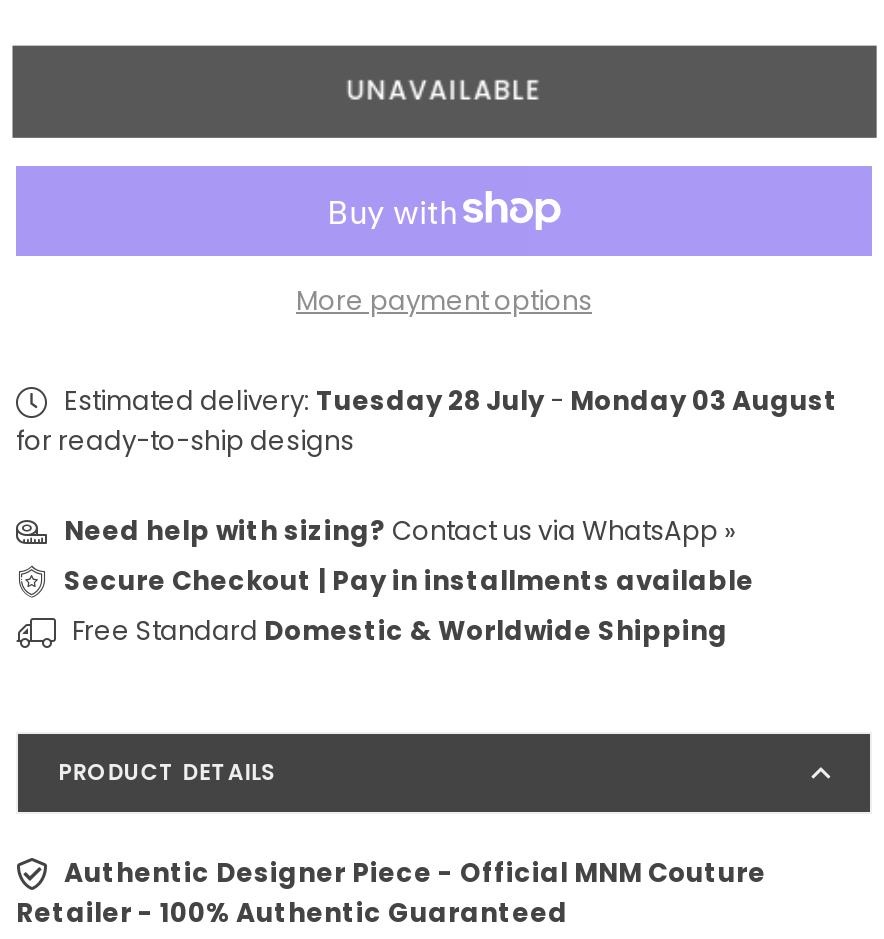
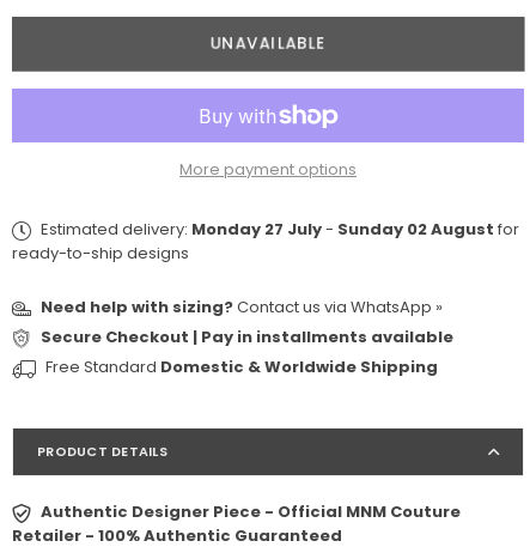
- Estimated delivery: Tuesday 28 July - Monday 03 August
- for ready-to-ship designs
+ Estimated delivery: Monday 27 July - Sunday 02 August for
+ ready-to-ship designs
